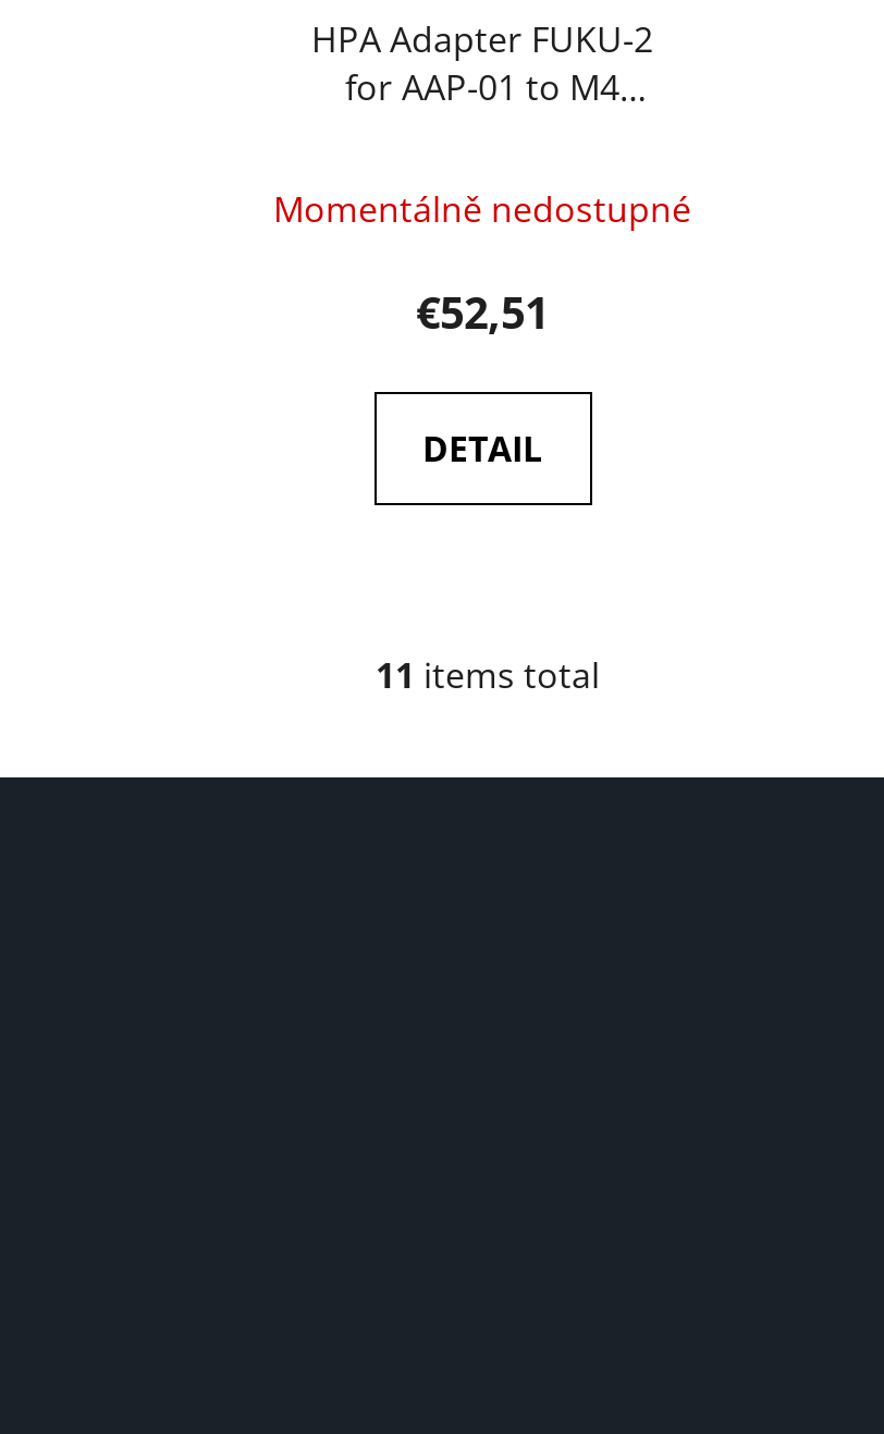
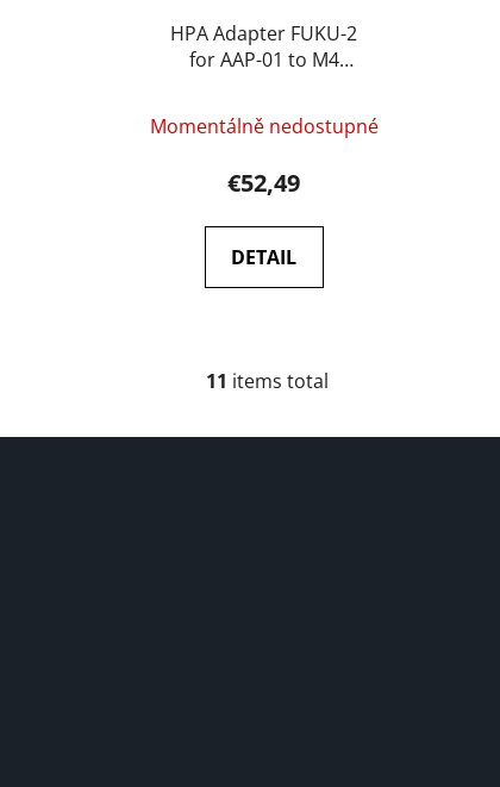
- €52,51
+ €52,49
